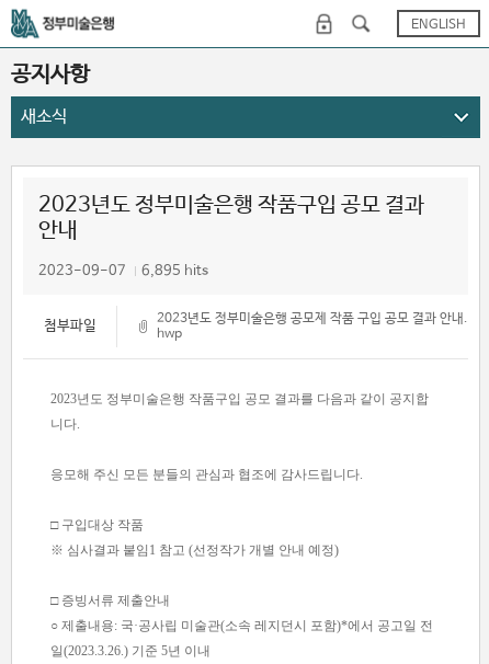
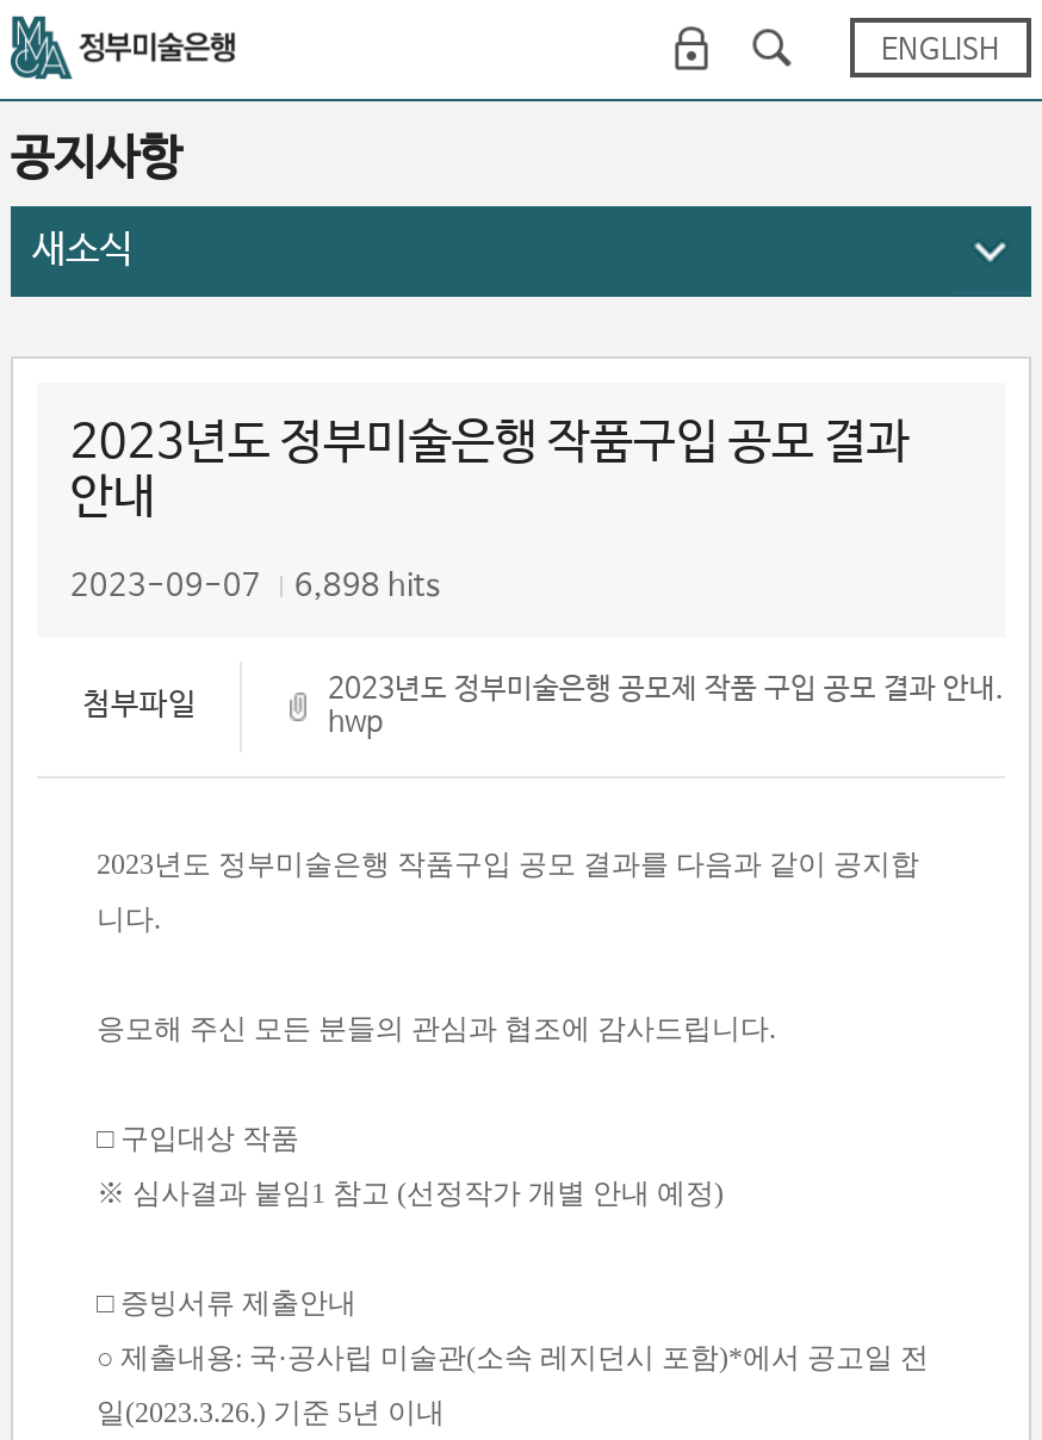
- 2023-09-07 6,895 hits
+ 2023-09-07 6,898 hits
